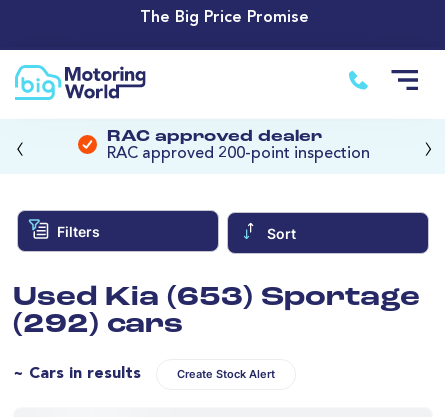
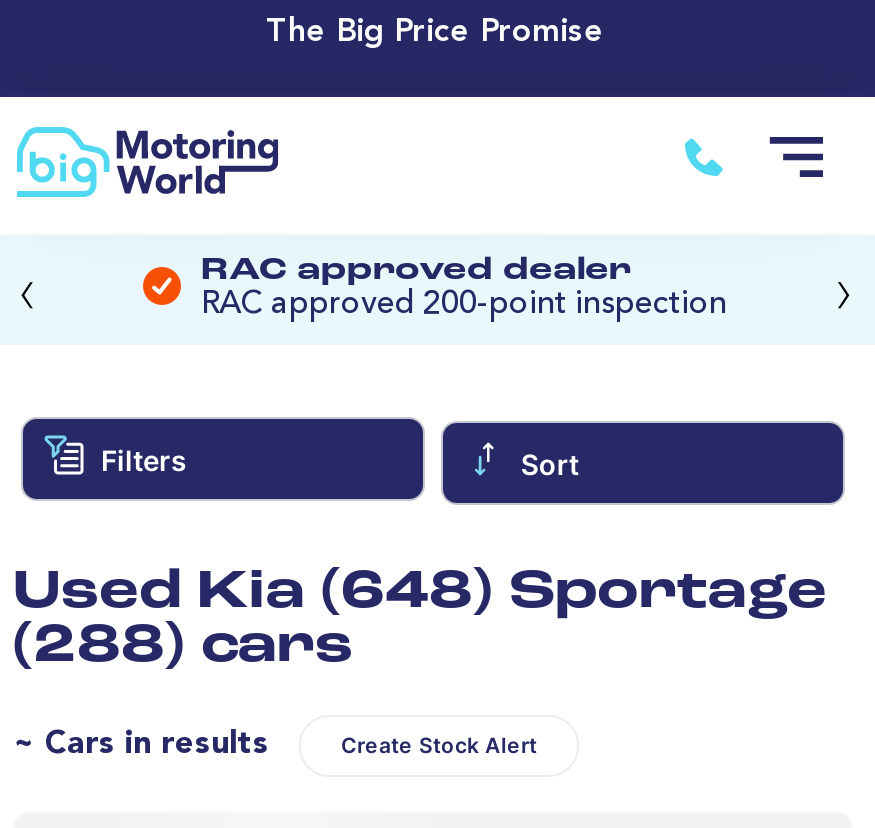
- Used Kia (653) Sportage
+ Used Kia (648) Sportage

- (292) cars
+ (288) cars
